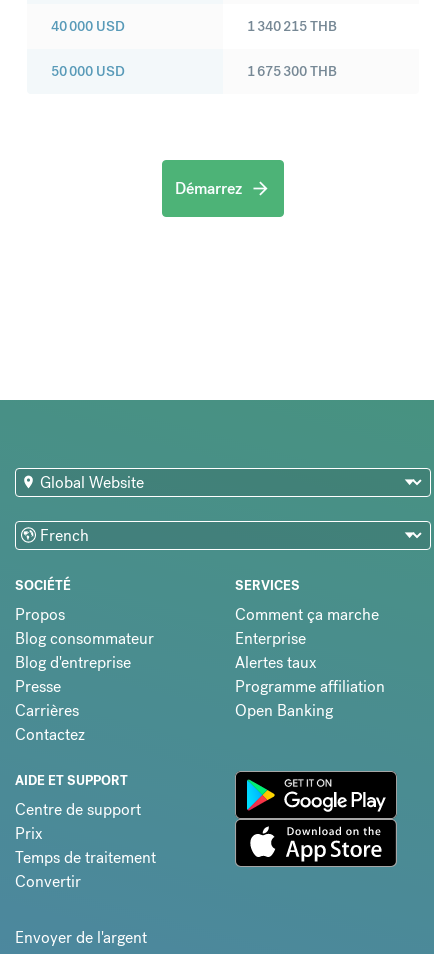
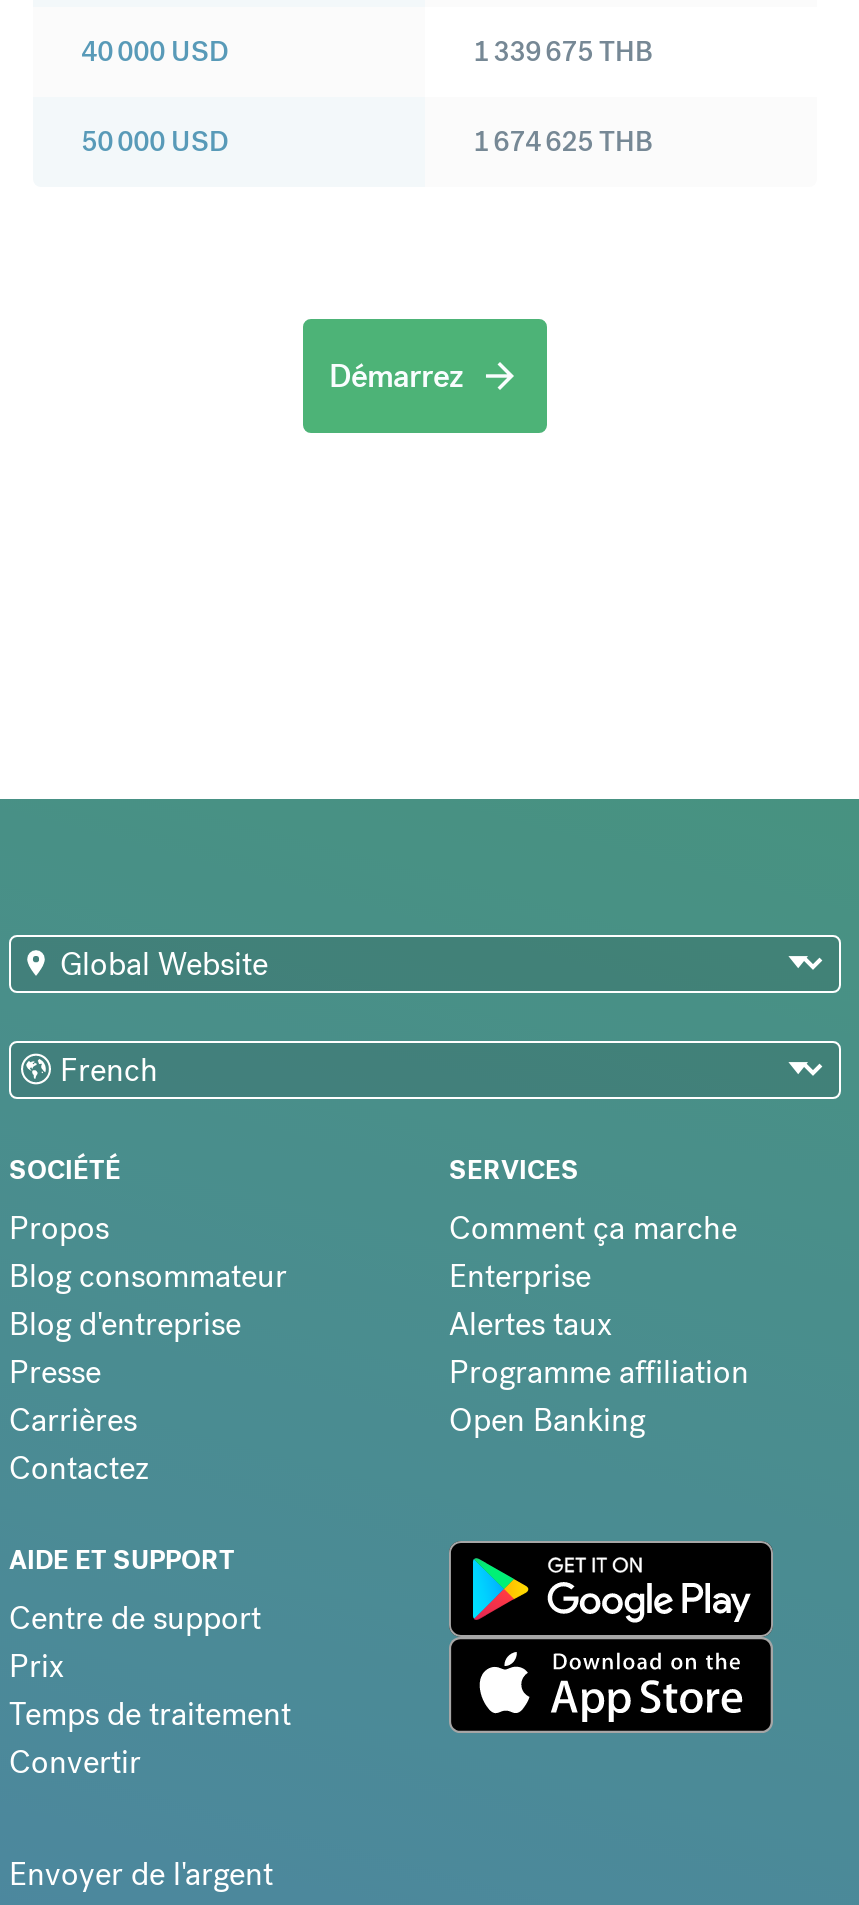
- 1 340 215 THB
+ 1 339 675 THB

- 1 675 300 THB
+ 1 674 625 THB
